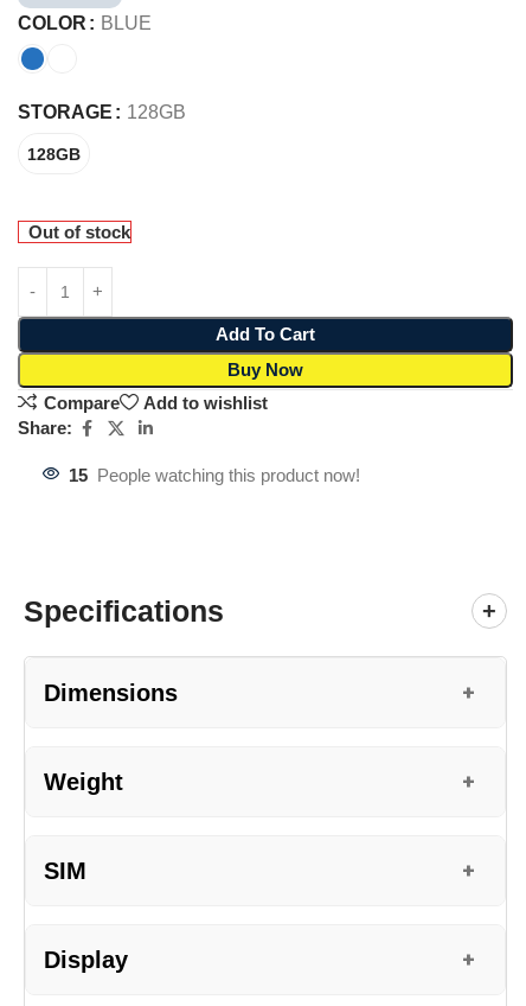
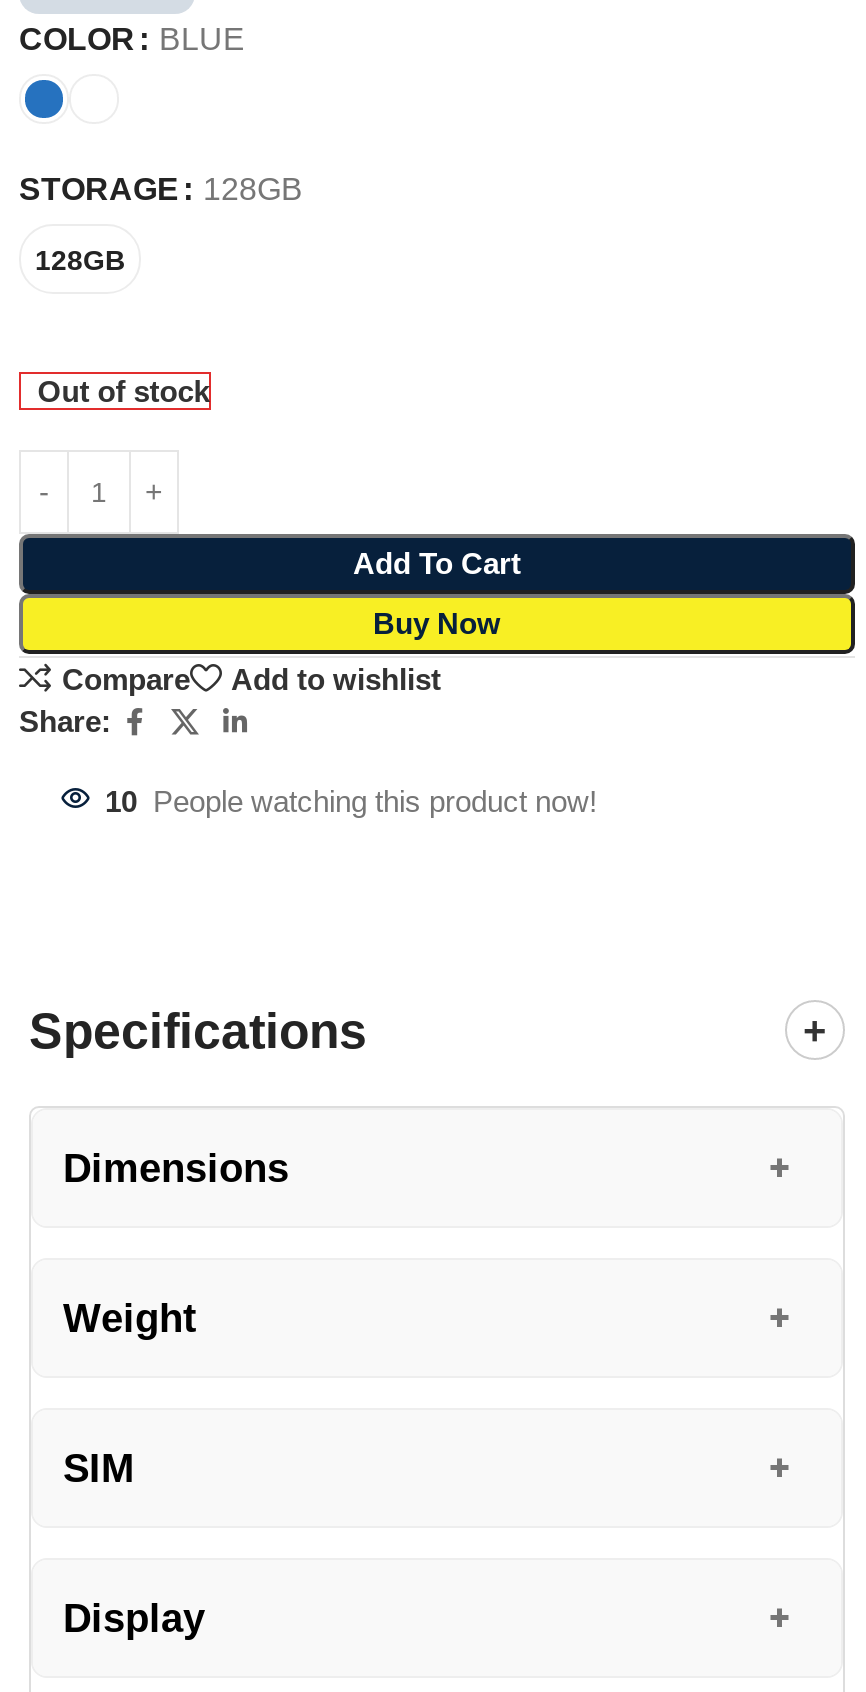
- 15 People watching this product now!
+ 10 People watching this product now!
